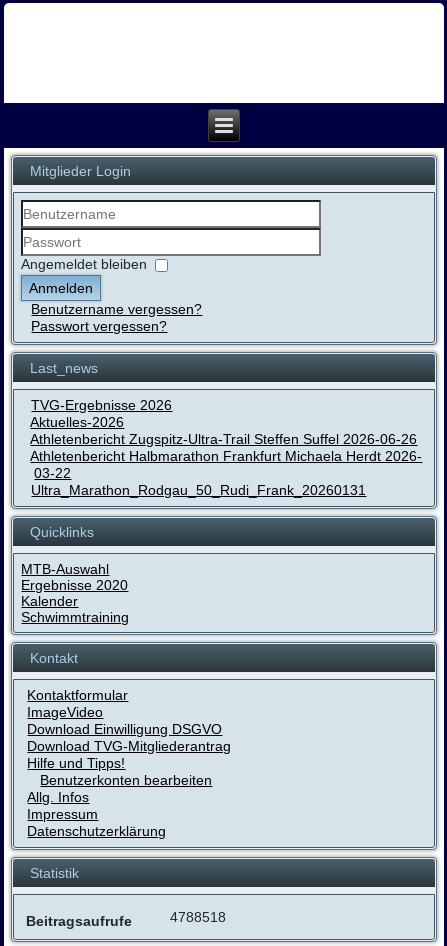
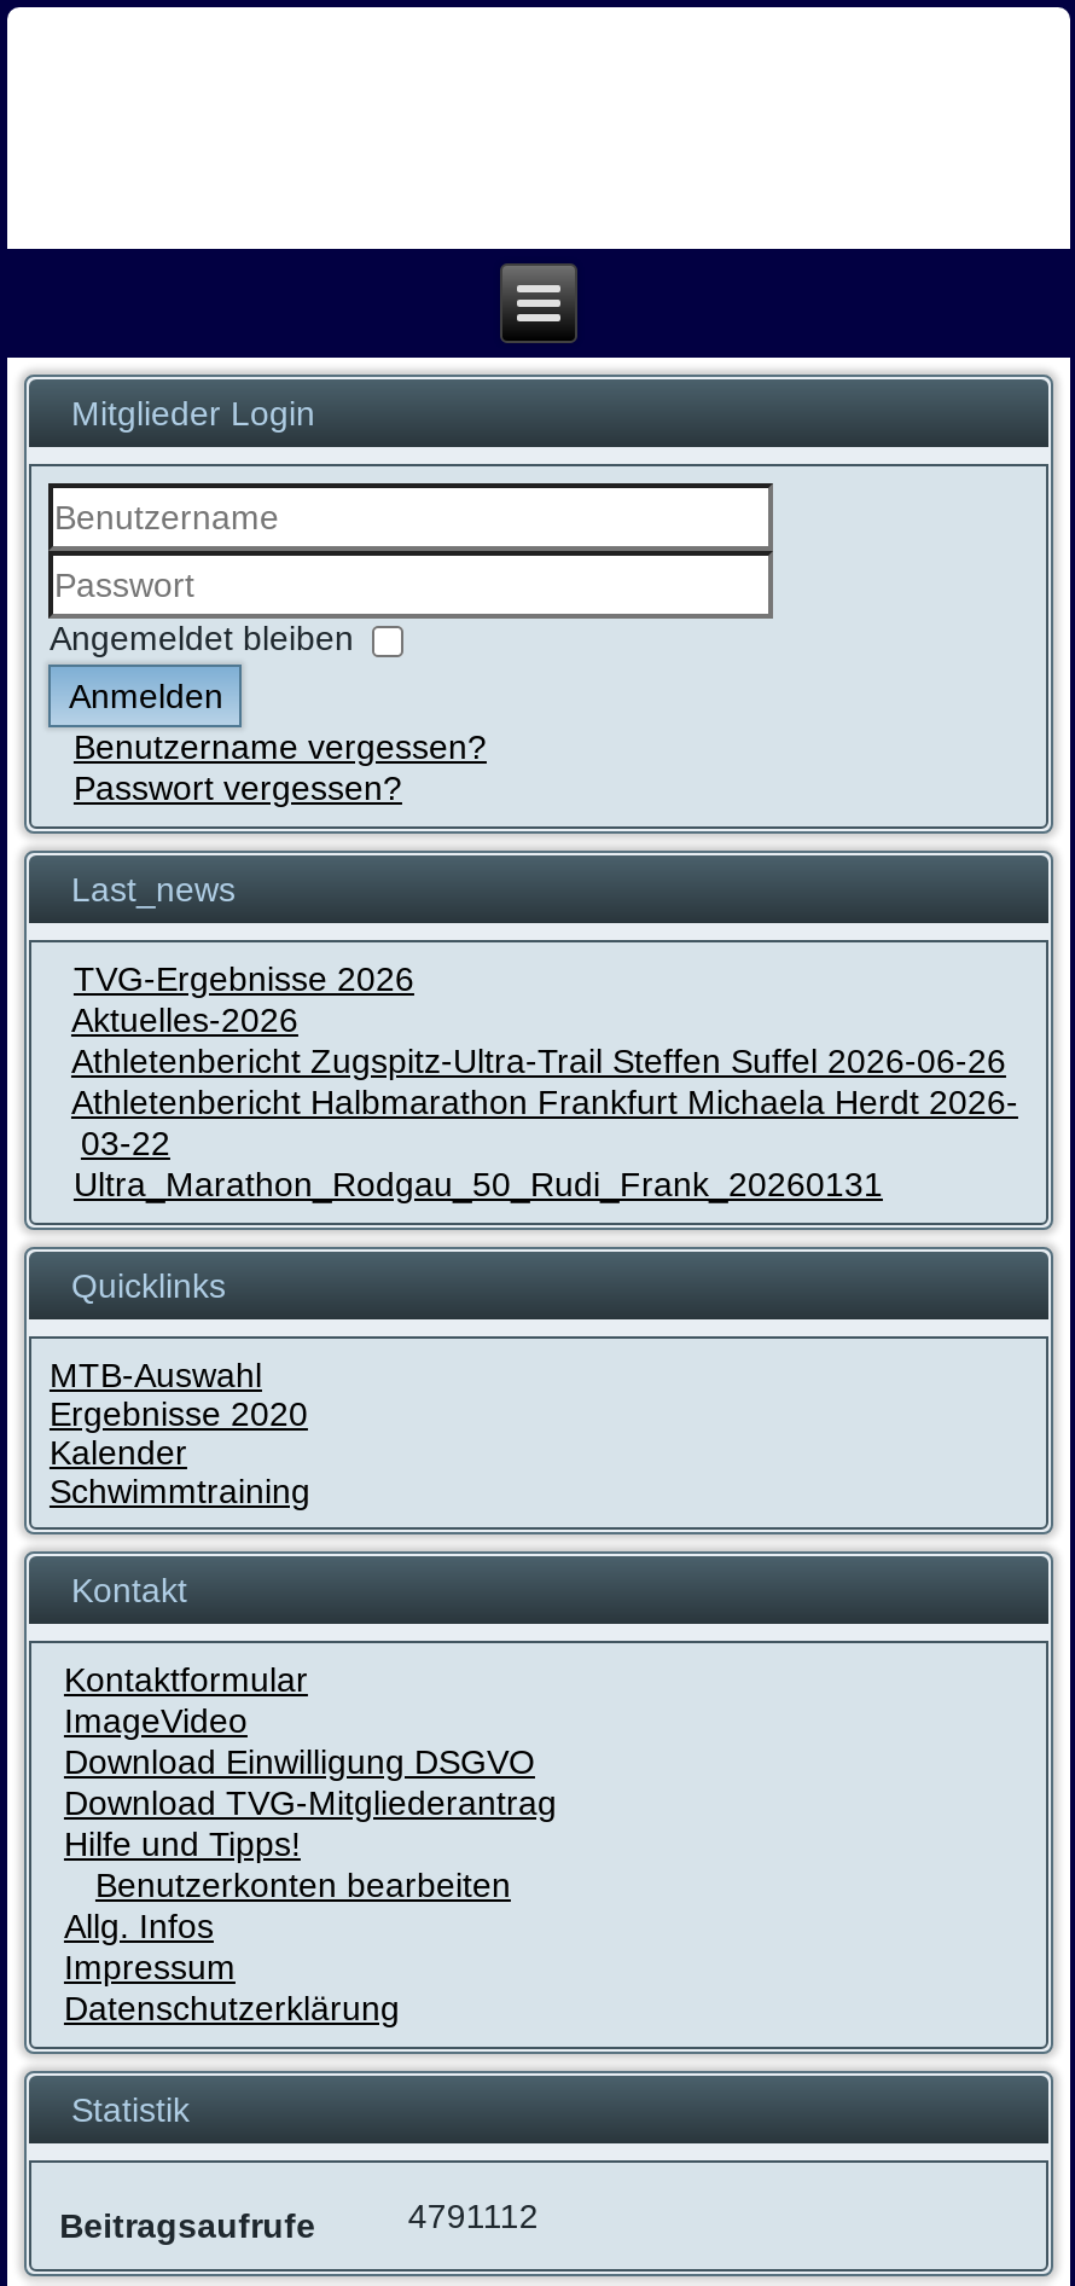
- 4788518
+ 4791112
